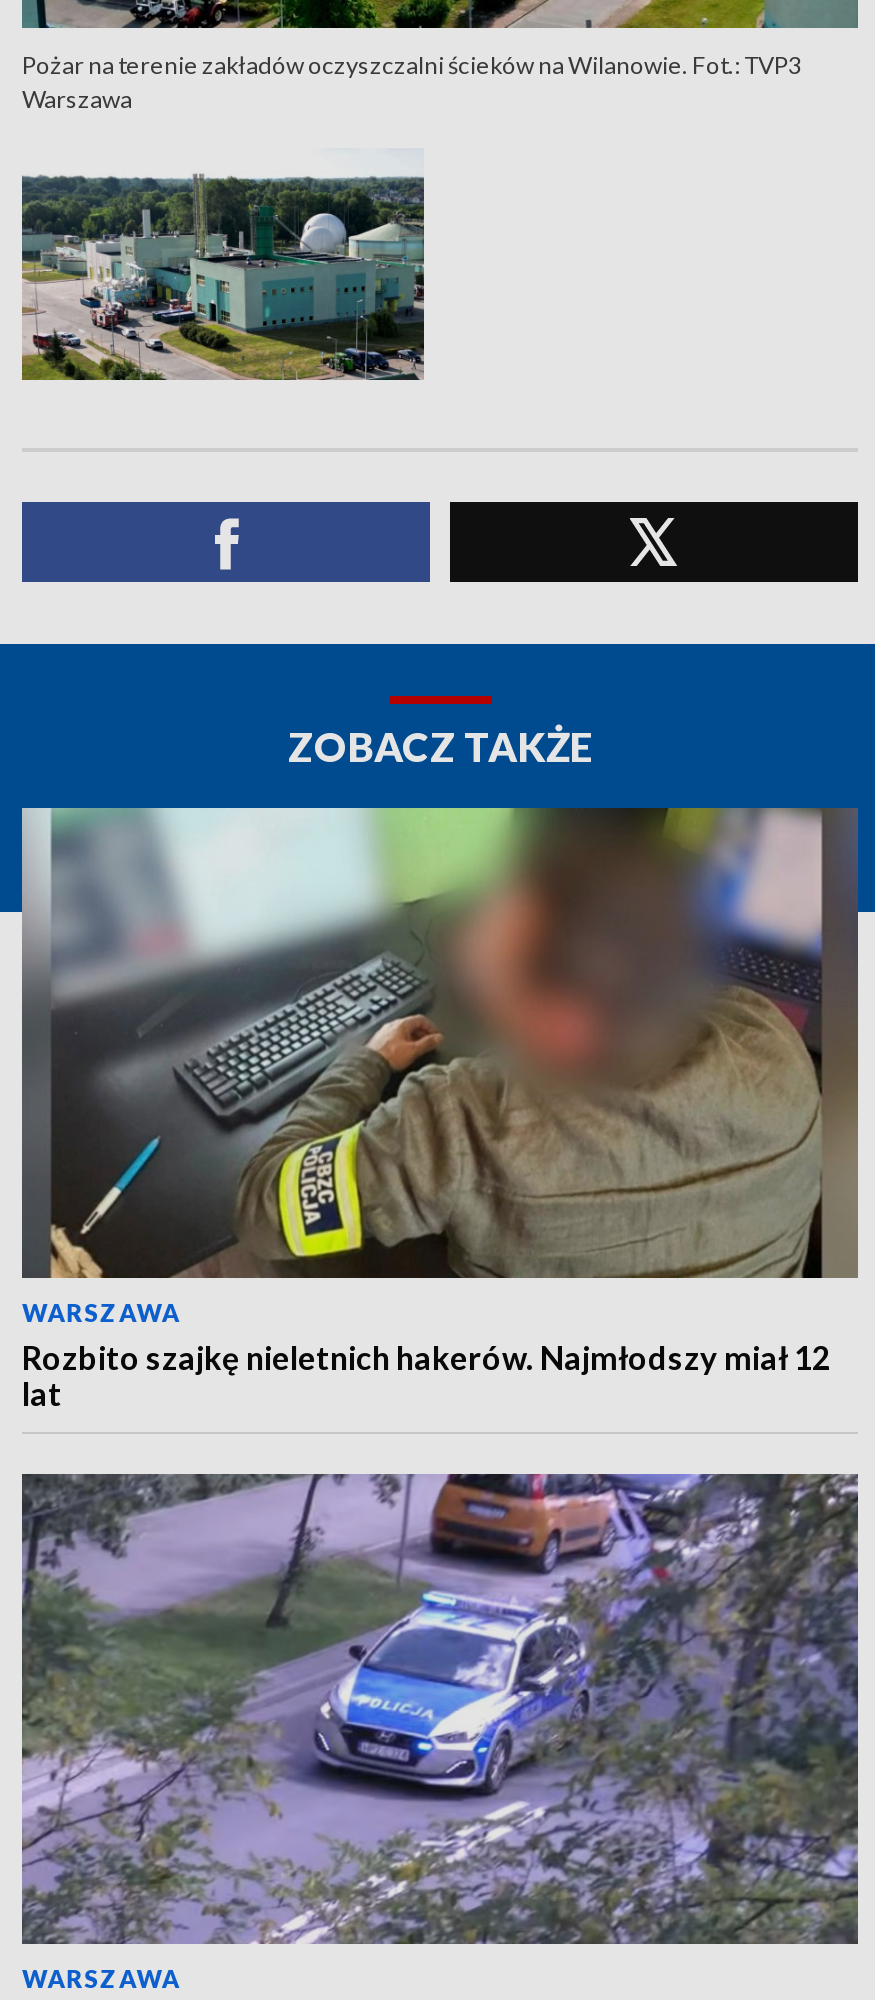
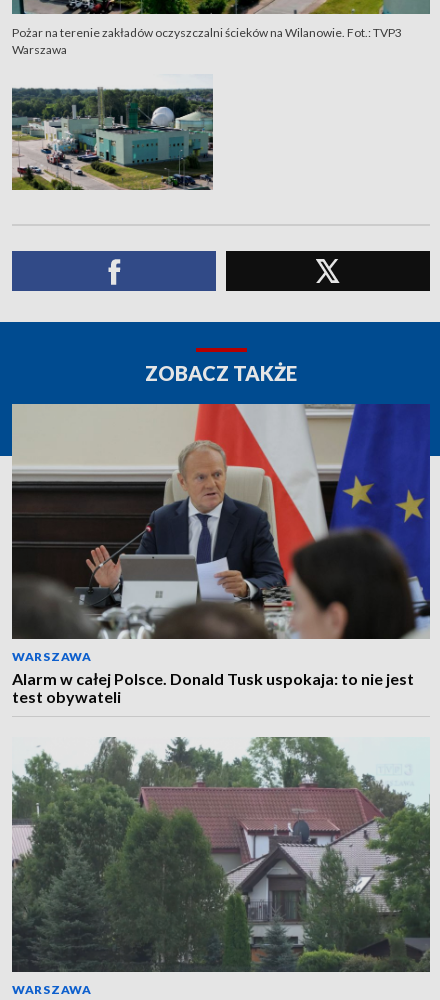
- [image]
- Rozbito szajkę nieletnich hakerów. Najmłodszy miał 12
- lat
+ [image]
+ Alarm w całej Polsce. Donald Tusk uspokaja: to nie jest
+ test obywateli

- [image]
+ [image]
